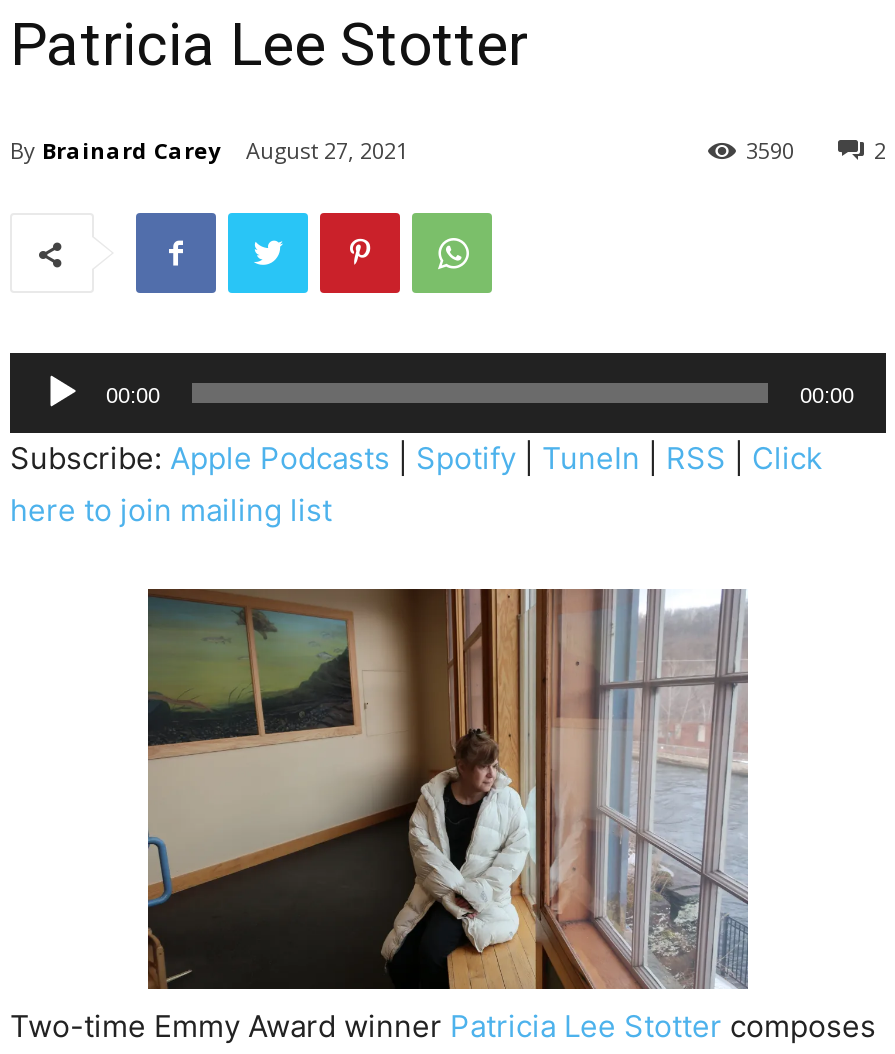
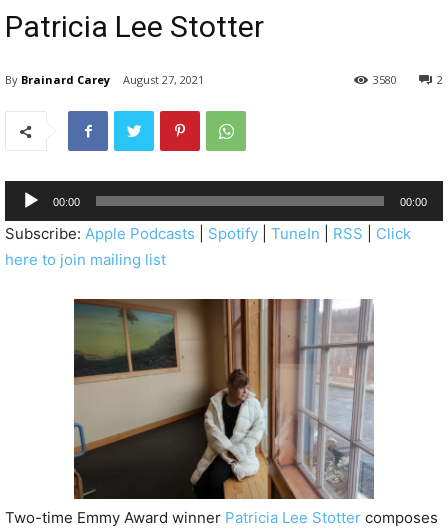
- 3590
+ 3580
